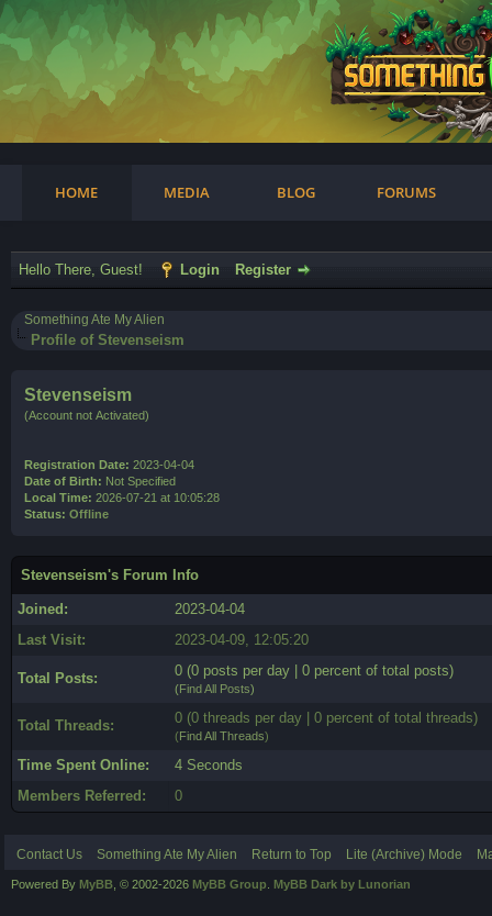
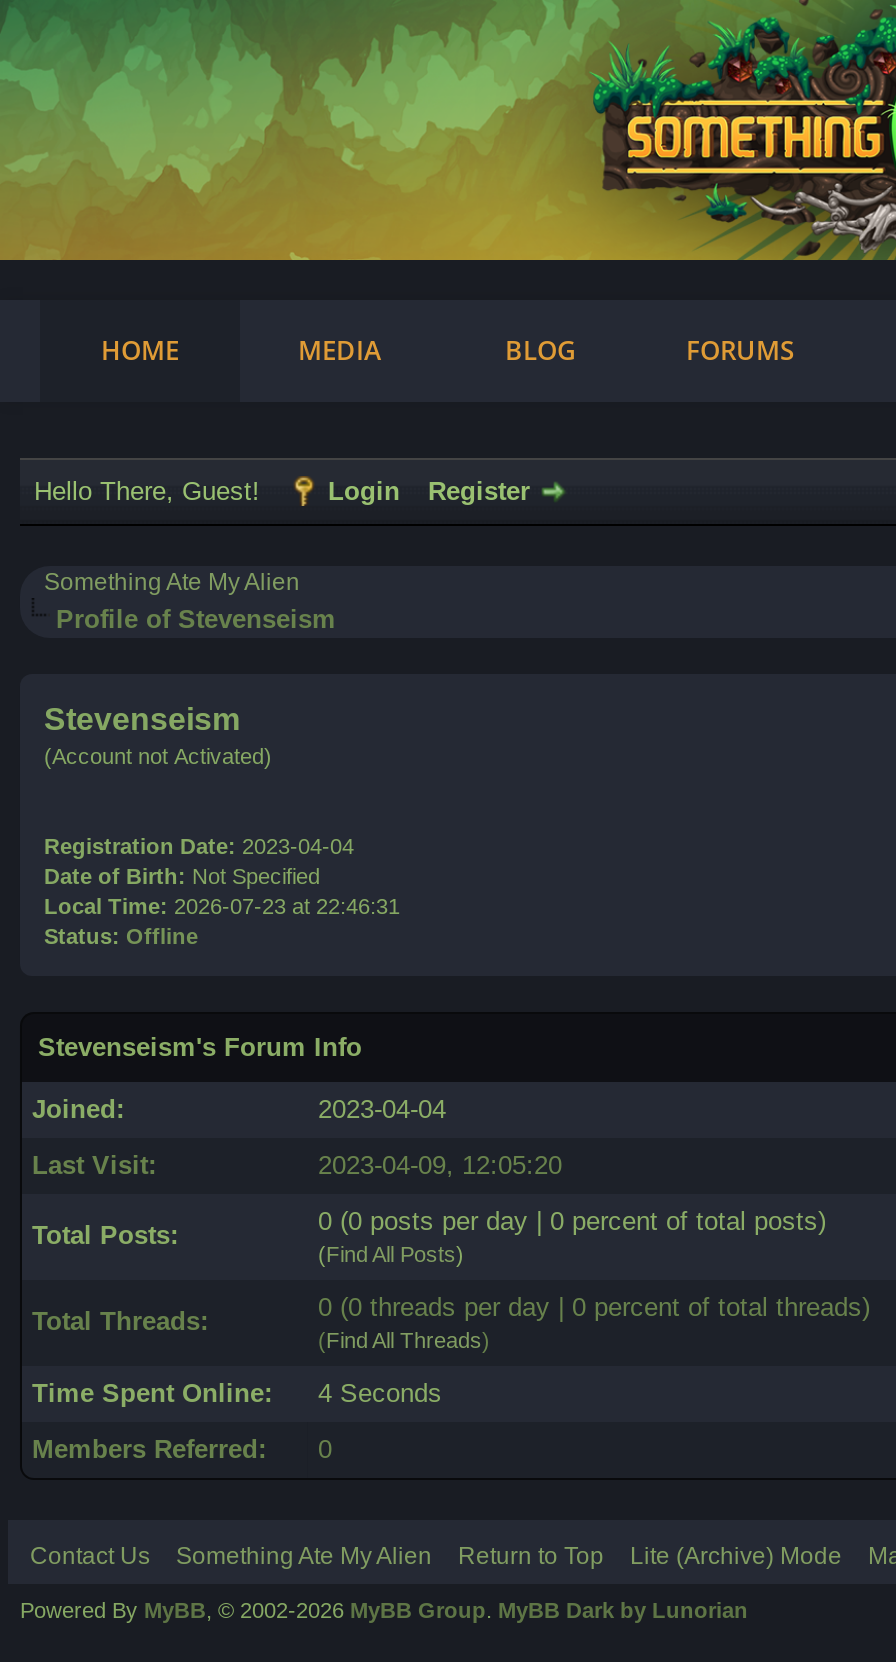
- Local Time: 2026-07-21 at 10:05:28
+ Local Time: 2026-07-23 at 22:46:31
